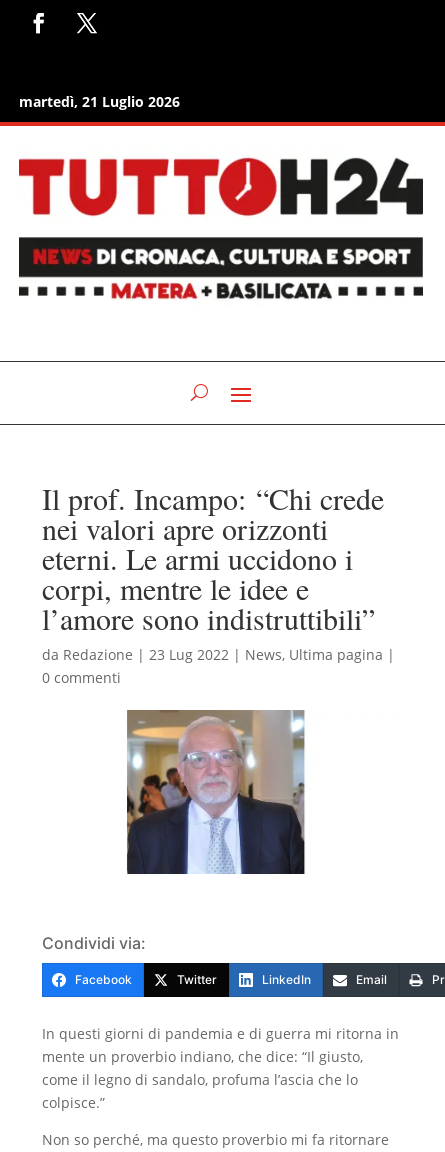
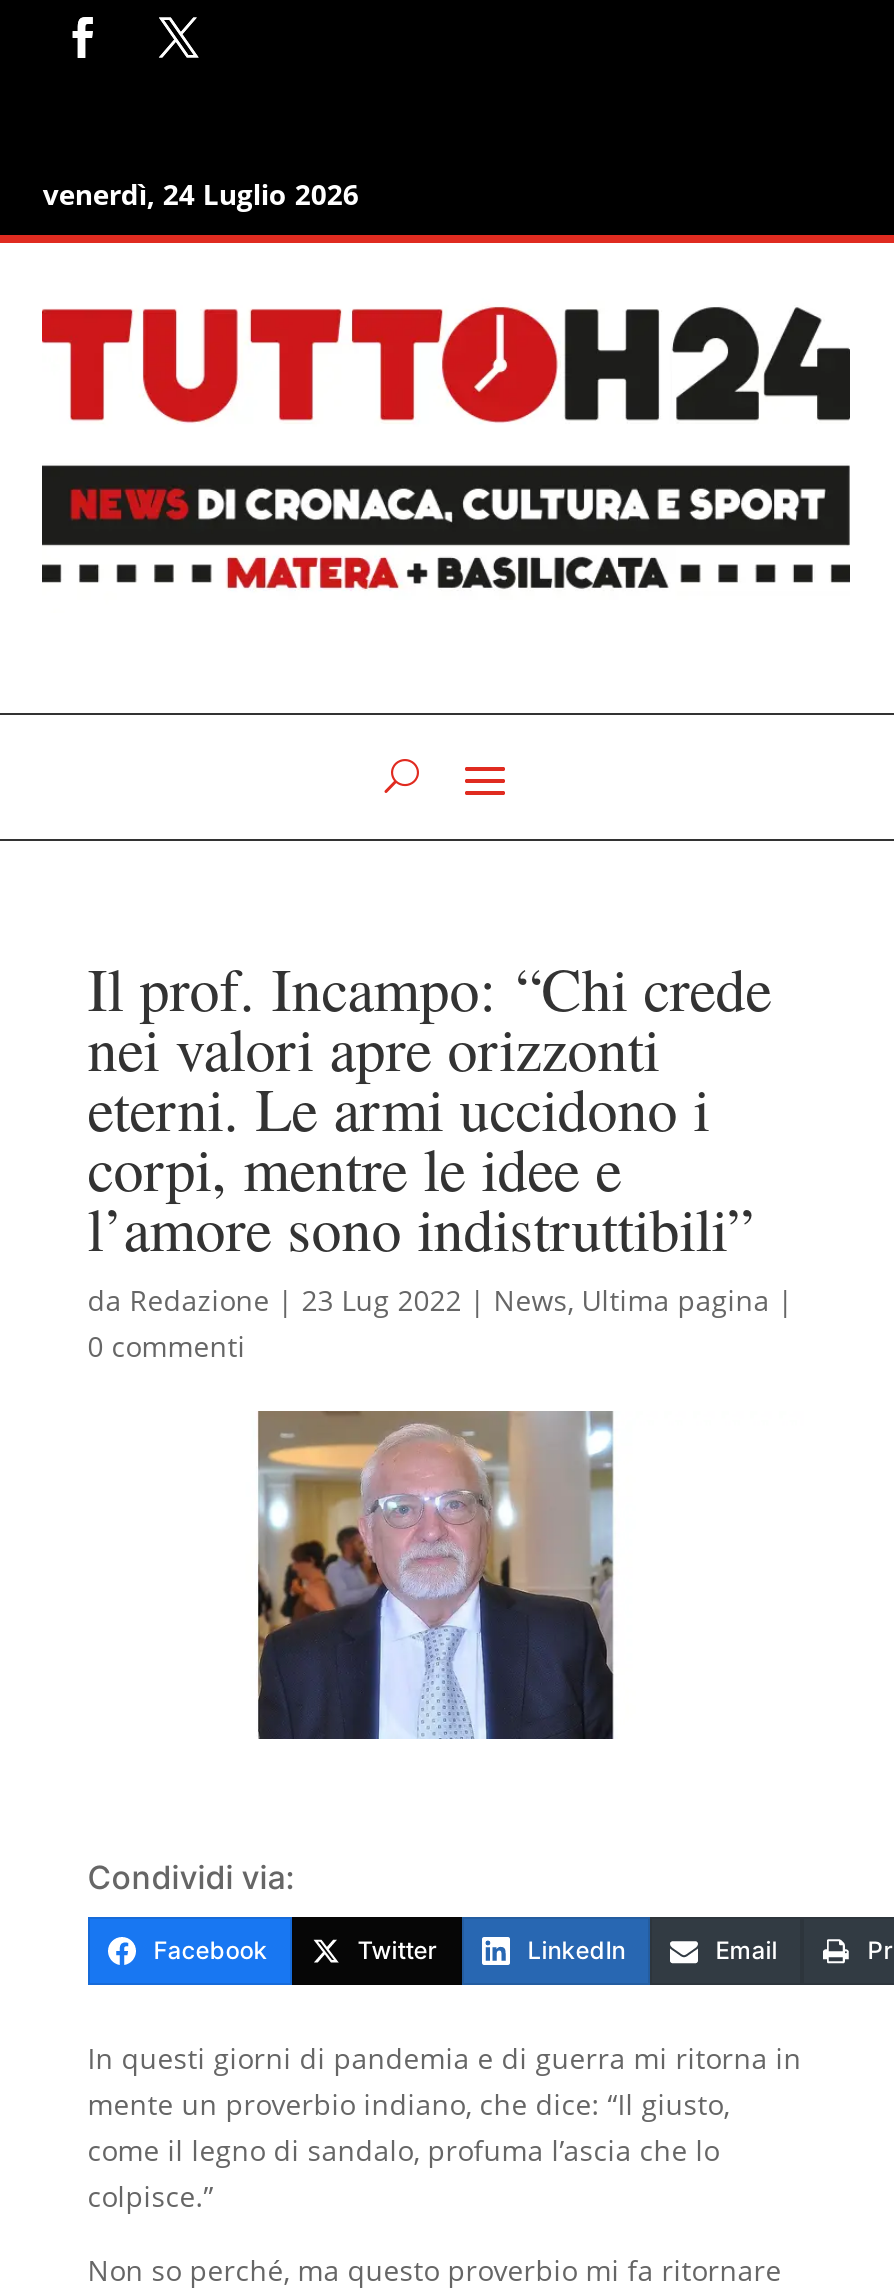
- martedì, 21 Luglio 2026
+ venerdì, 24 Luglio 2026
